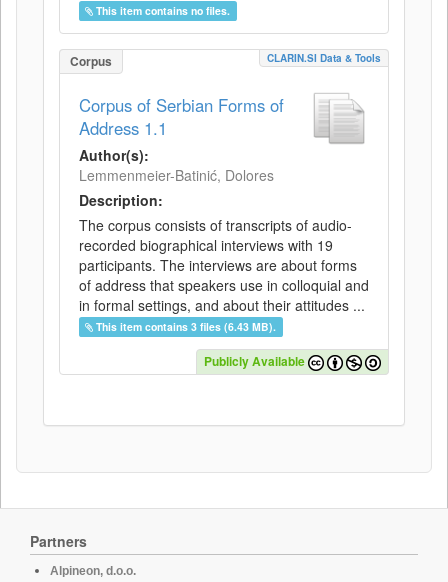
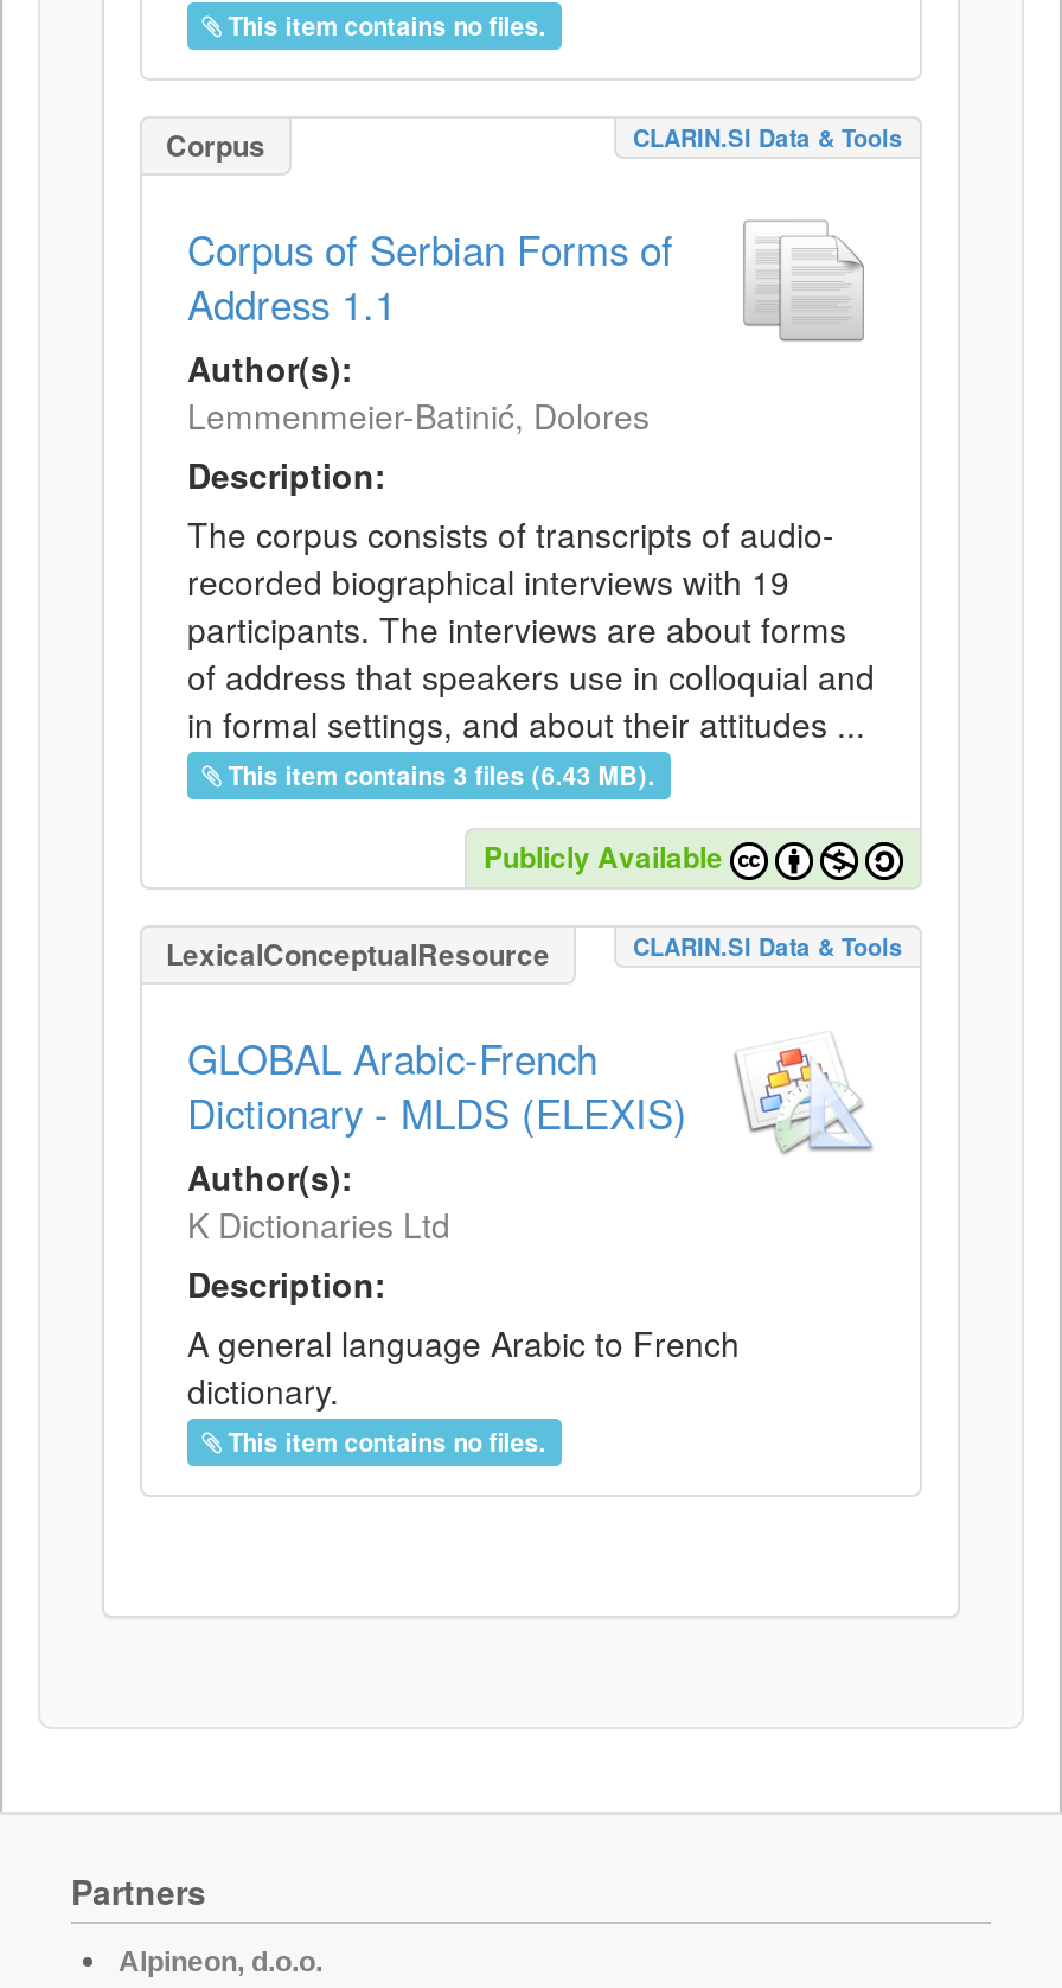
+ [image]
+ LexicalConceptualResource
+ CLARIN.SI Data & Tools
+ GLOBAL Arabic-French
+ Dictionary - MLDS (ELEXIS)
+ Author(s):
+ K Dictionaries Ltd
+ Description:
+ A general language Arabic to French
+ dictionary.
+ This item contains no files.
